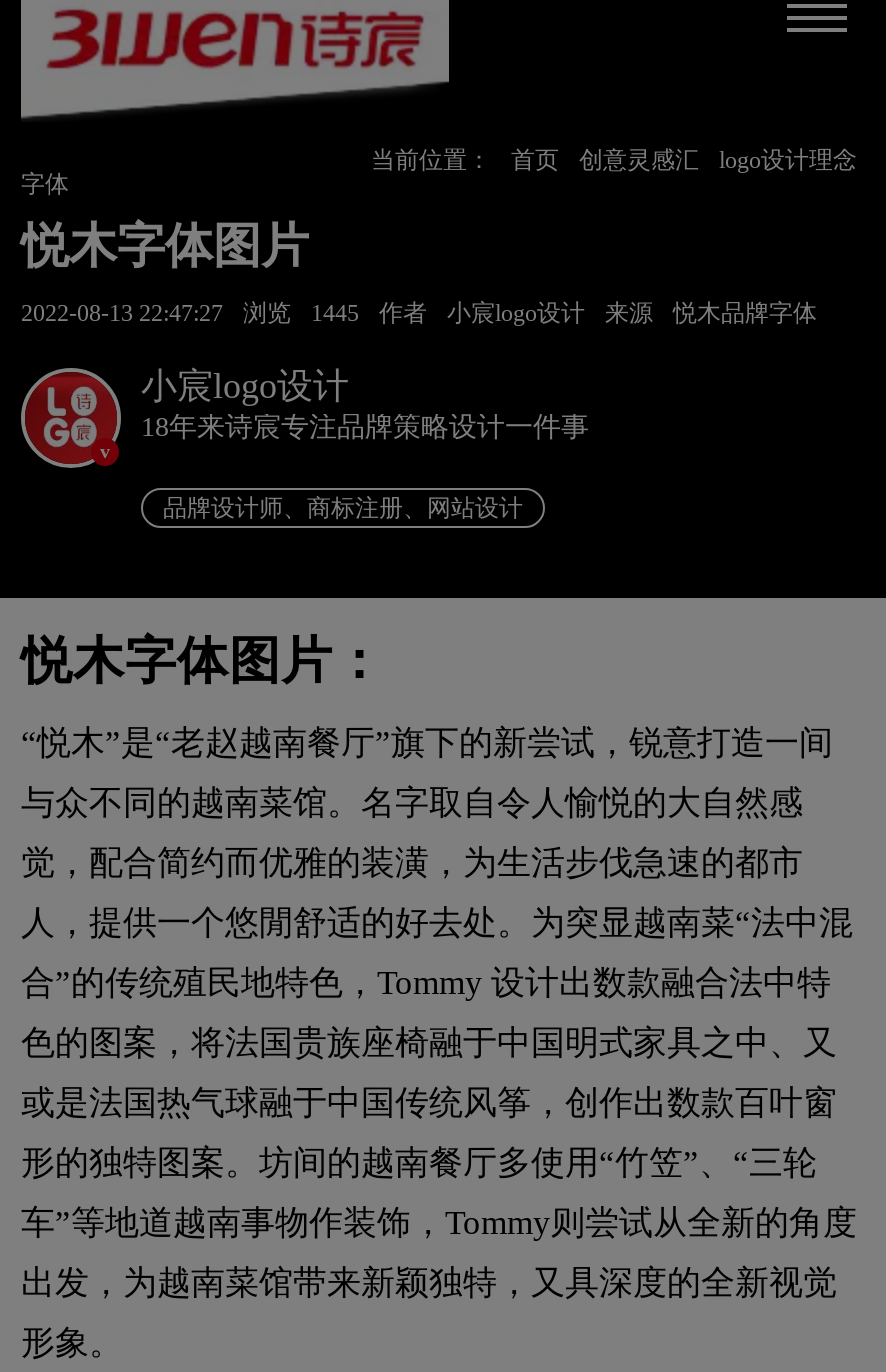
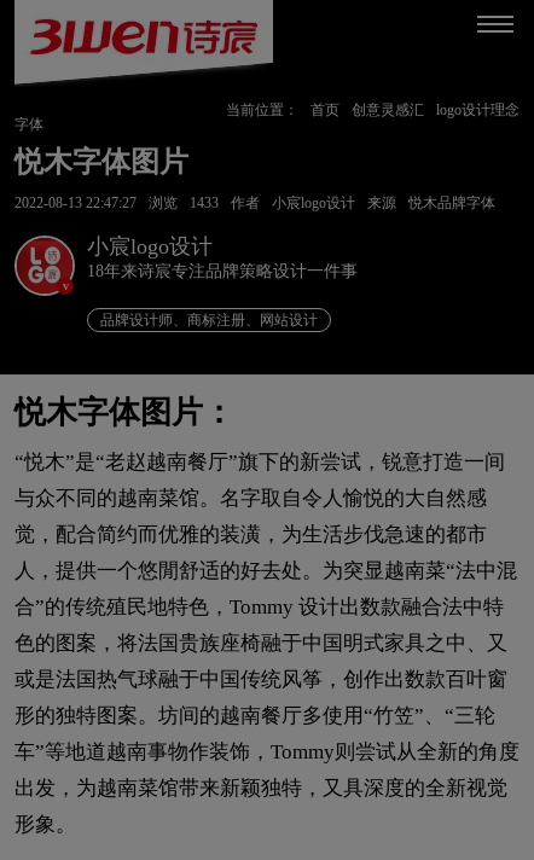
- 2022-08-13 22:47:27 浏览 1445 作者 小宸logo设计 来源 悦木品牌字体
+ 2022-08-13 22:47:27 浏览 1433 作者 小宸logo设计 来源 悦木品牌字体
